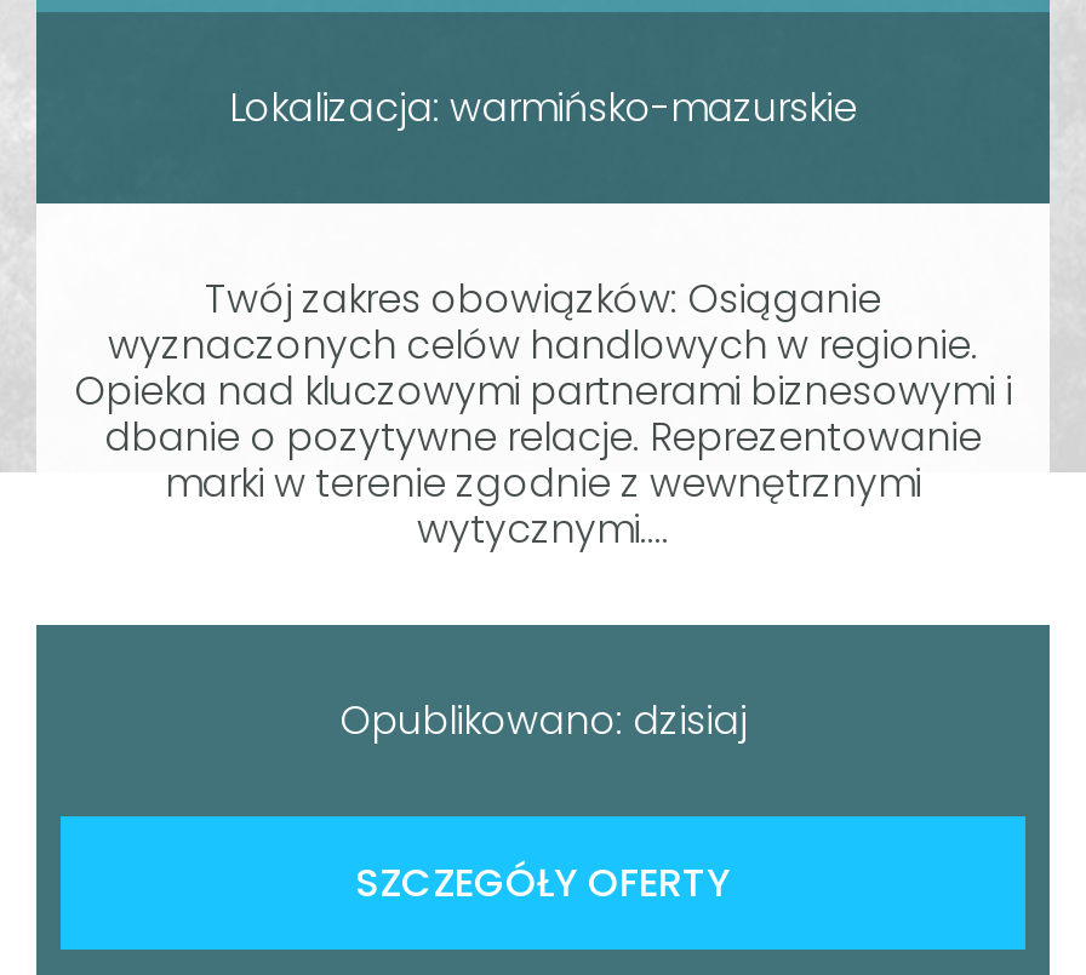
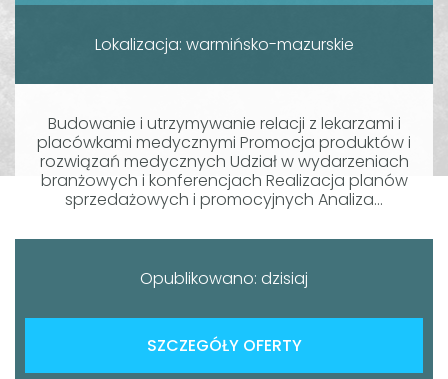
- Twój zakres obowiązków: Osiąganie
- wyznaczonych celów handlowych w regionie.
- Opieka nad kluczowymi partnerami biznesowymi i
- dbanie o pozytywne relacje. Reprezentowanie
- marki w terenie zgodnie z wewnętrznymi
- wytycznymi....
+ Budowanie i utrzymywanie relacji z lekarzami i
+ placówkami medycznymi Promocja produktów i
+ rozwiązań medycznych Udział w wydarzeniach
+ branżowych i konferencjach Realizacja planów
+ sprzedażowych i promocyjnych Analiza...
